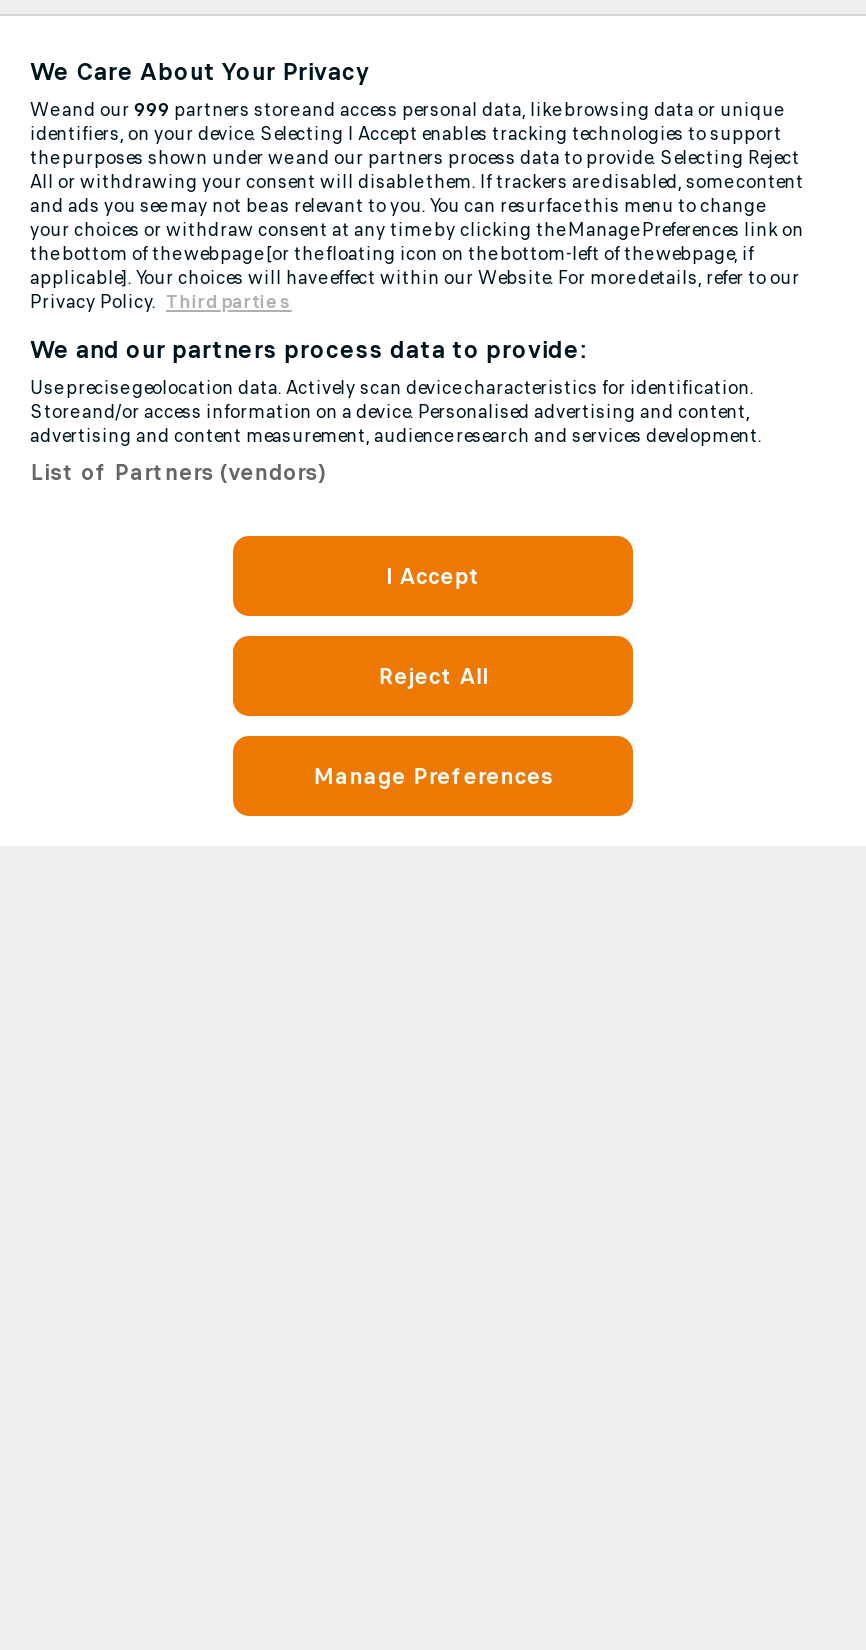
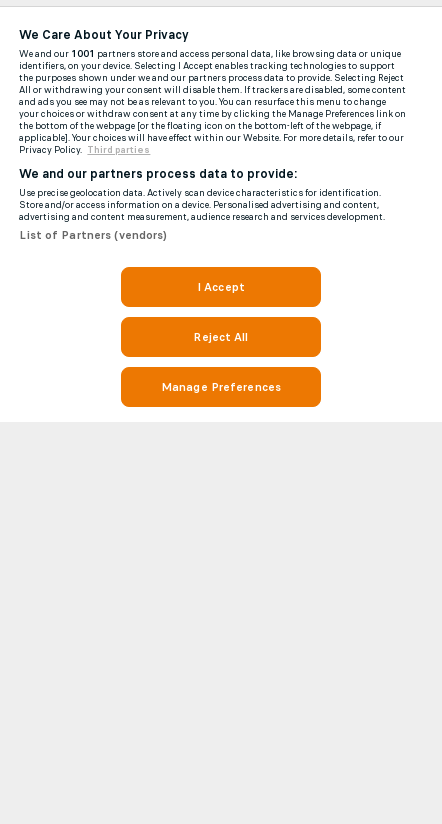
- We and our 999 partners store and access personal data, like browsing data or unique
+ We and our 1001 partners store and access personal data, like browsing data or unique
